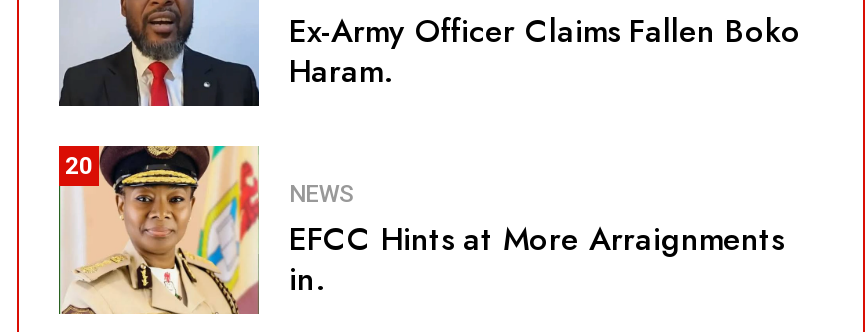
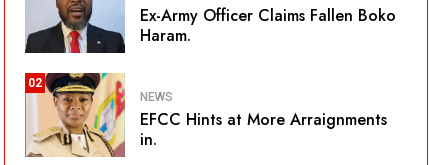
- 20
+ 02
